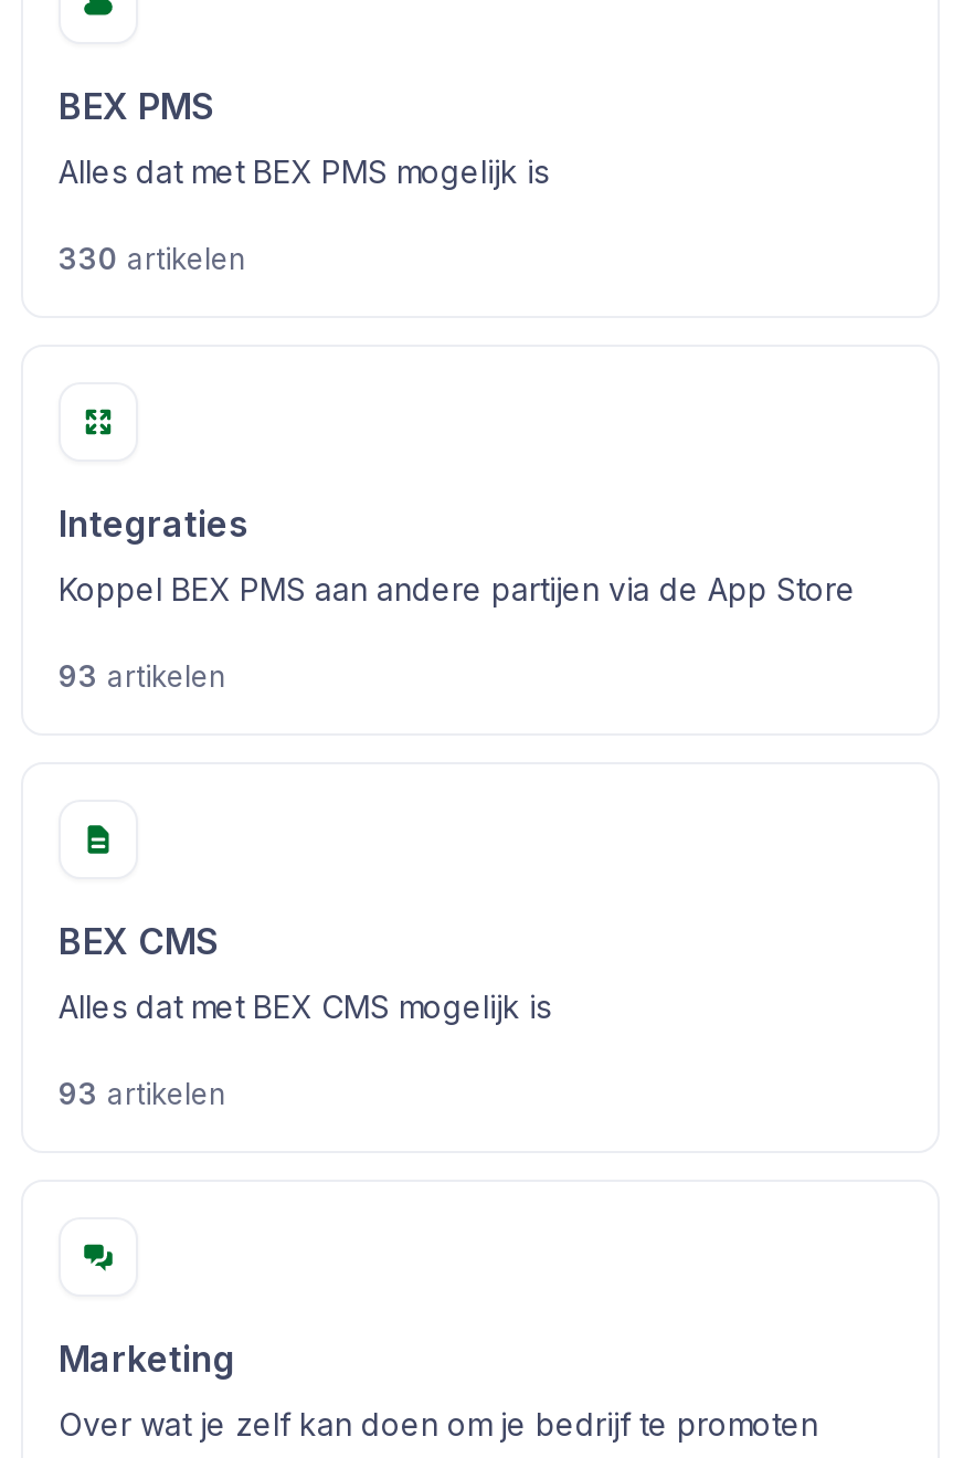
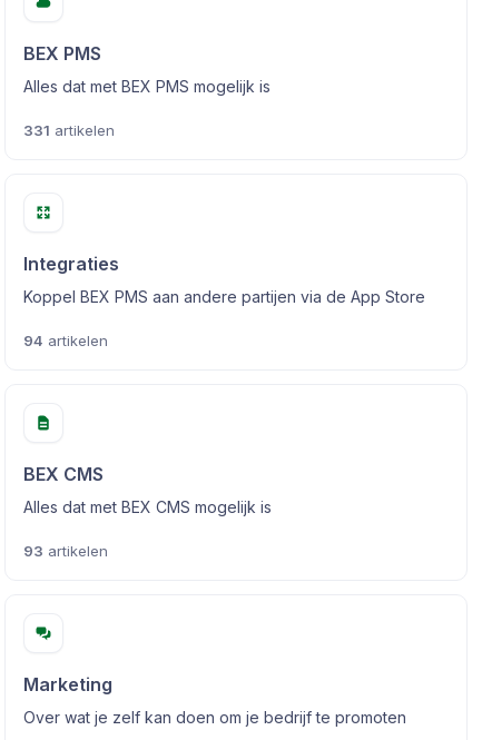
- 330 artikelen
+ 331 artikelen

- 93 artikelen
+ 94 artikelen
